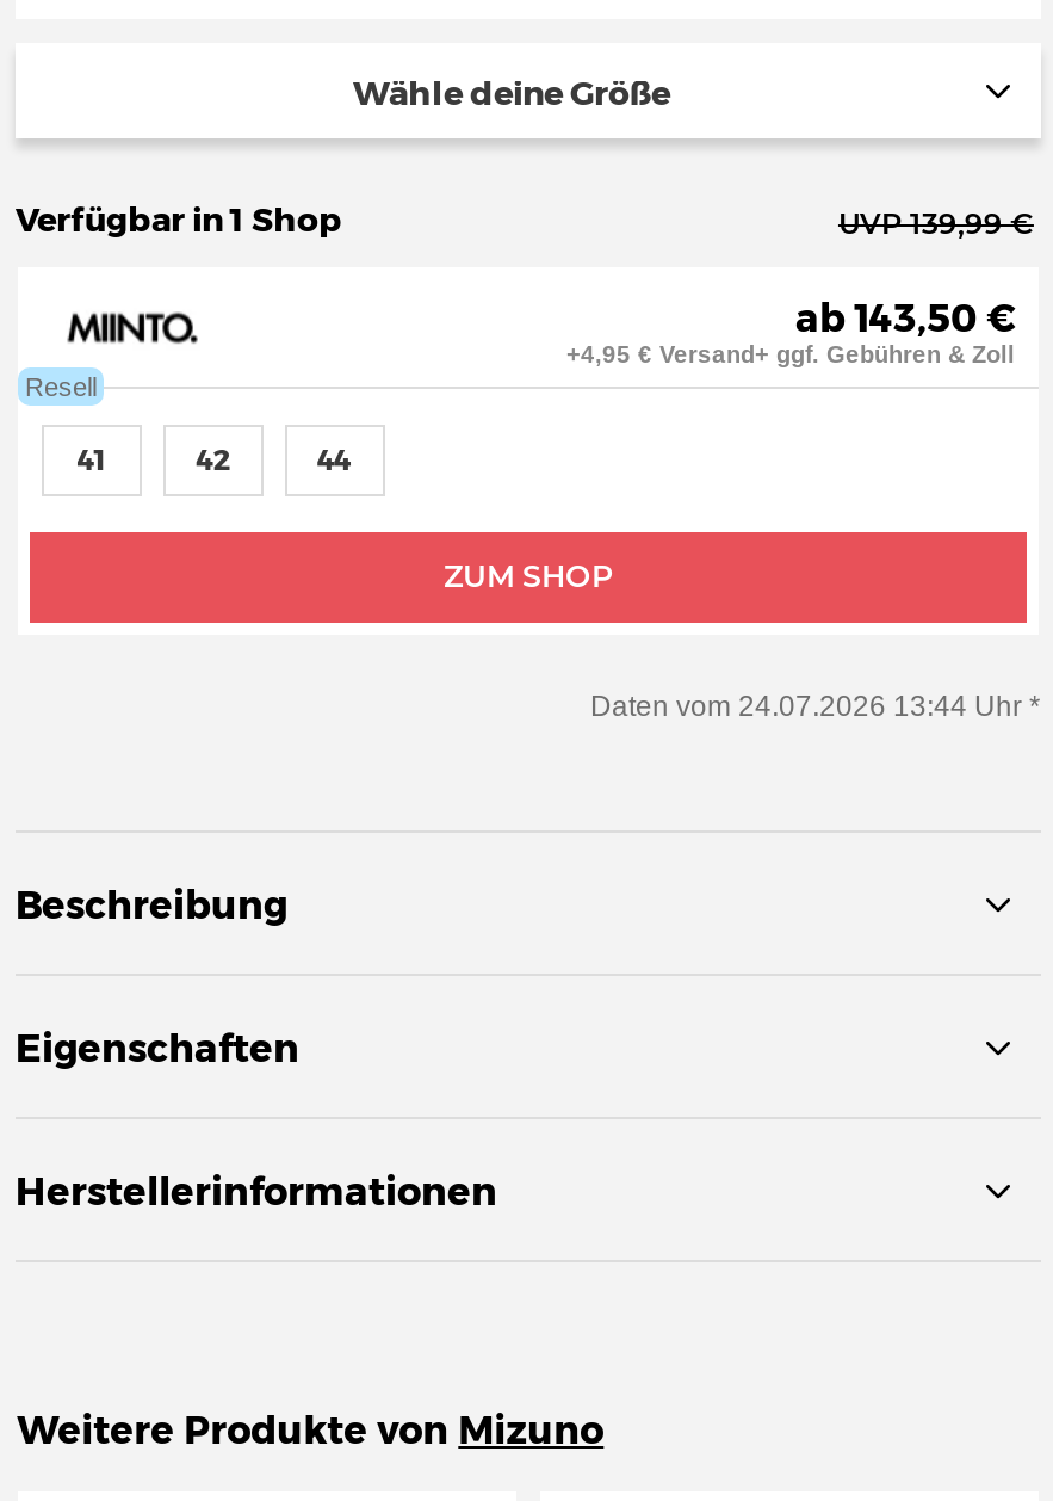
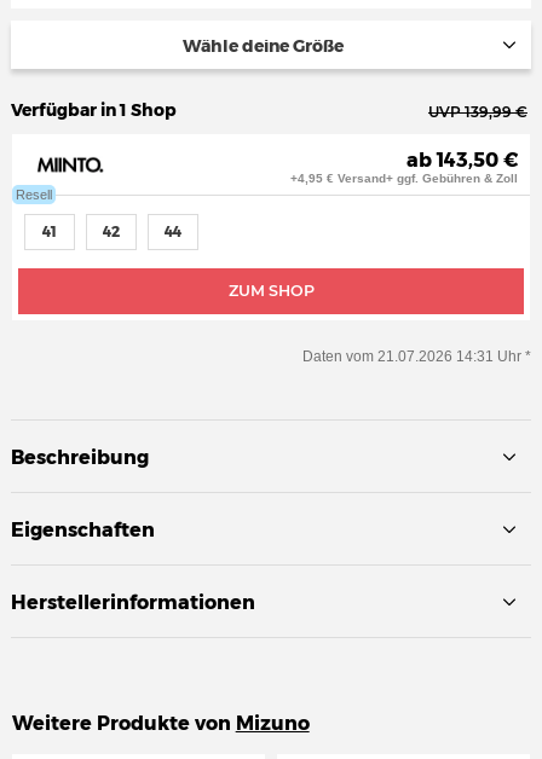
- Daten vom 24.07.2026 13:44 Uhr *
+ Daten vom 21.07.2026 14:31 Uhr *
